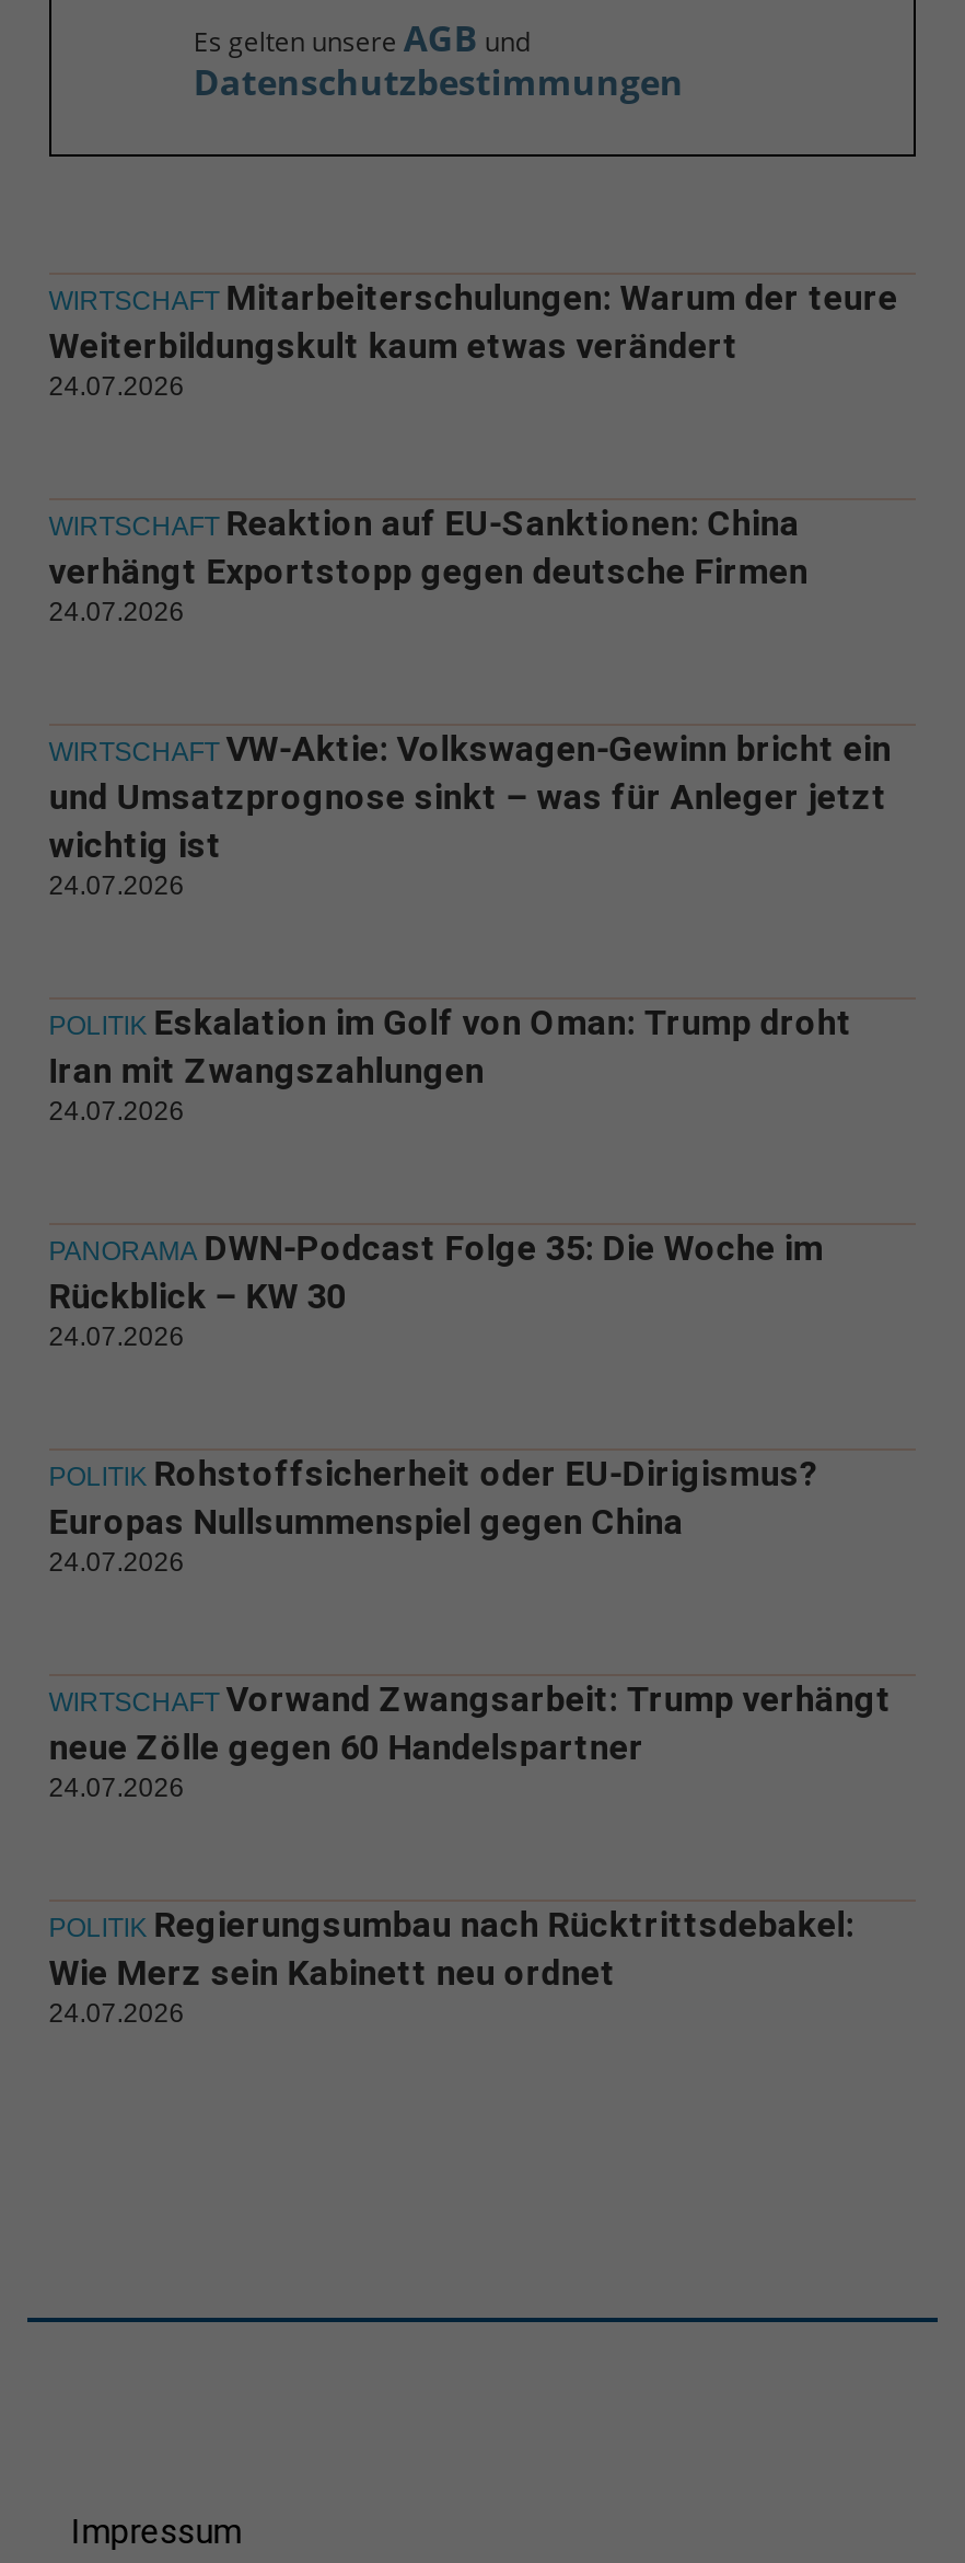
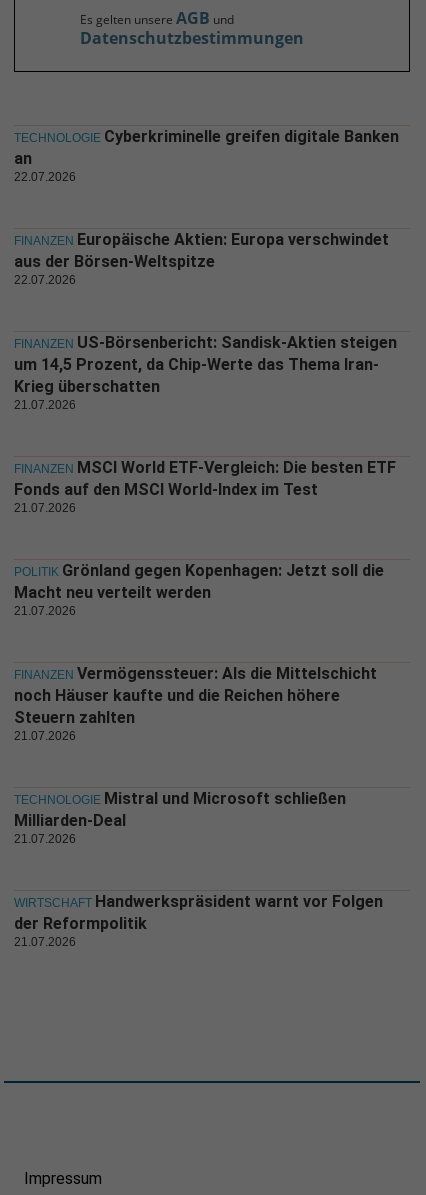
- WIRTSCHAFT Mitarbeiterschulungen: Warum der teure
- Weiterbildungskult kaum etwas verändert
- 24.07.2026
+ TECHNOLOGIE Cyberkriminelle greifen digitale Banken
+ an
+ 22.07.2026

- WIRTSCHAFT Reaktion auf EU-Sanktionen: China
- verhängt Exportstopp gegen deutsche Firmen
- 24.07.2026
+ FINANZEN Europäische Aktien: Europa verschwindet
+ aus der Börsen-Weltspitze
+ 22.07.2026

- WIRTSCHAFT VW-Aktie: Volkswagen-Gewinn bricht ein
- und Umsatzprognose sinkt – was für Anleger jetzt
- wichtig ist
- 24.07.2026
+ FINANZEN US-Börsenbericht: Sandisk-Aktien steigen
+ um 14,5 Prozent, da Chip-Werte das Thema Iran-
+ Krieg überschatten
+ 21.07.2026

- POLITIK Eskalation im Golf von Oman: Trump droht
- Iran mit Zwangszahlungen
- 24.07.2026
+ FINANZEN MSCI World ETF-Vergleich: Die besten ETF
+ Fonds auf den MSCI World-Index im Test
+ 21.07.2026

- PANORAMA DWN-Podcast Folge 35: Die Woche im
- Rückblick – KW 30
- 24.07.2026
+ POLITIK Grönland gegen Kopenhagen: Jetzt soll die
+ Macht neu verteilt werden
+ 21.07.2026

- POLITIK Rohstoffsicherheit oder EU-Dirigismus?
- Europas Nullsummenspiel gegen China
- 24.07.2026
+ FINANZEN Vermögenssteuer: Als die Mittelschicht
+ noch Häuser kaufte und die Reichen höhere
+ Steuern zahlten
+ 21.07.2026

- WIRTSCHAFT Vorwand Zwangsarbeit: Trump verhängt
- neue Zölle gegen 60 Handelspartner
- 24.07.2026
+ TECHNOLOGIE Mistral und Microsoft schließen
+ Milliarden-Deal
+ 21.07.2026

- POLITIK Regierungsumbau nach Rücktrittsdebakel:
- Wie Merz sein Kabinett neu ordnet
- 24.07.2026
+ WIRTSCHAFT Handwerkspräsident warnt vor Folgen
+ der Reformpolitik
+ 21.07.2026
